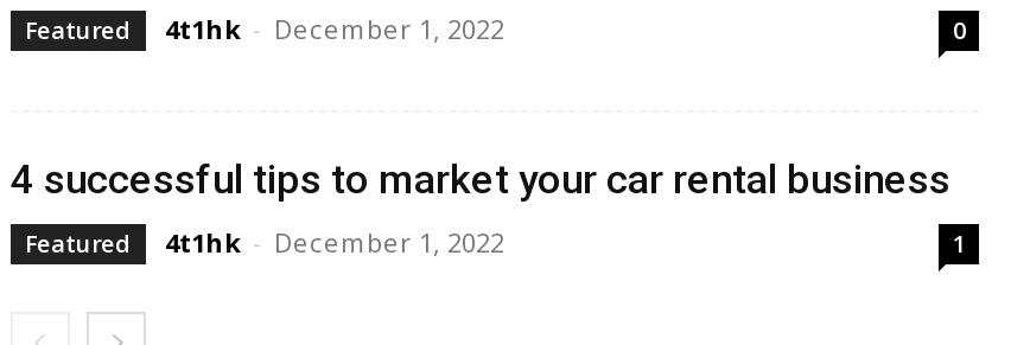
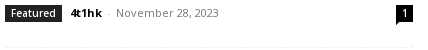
- 4t1hk - December 1, 2022
- 0
- 4 successful tips to market your car rental business
- Featured
- 4t1hk - December 1, 2022
+ 4t1hk - November 28, 2023
